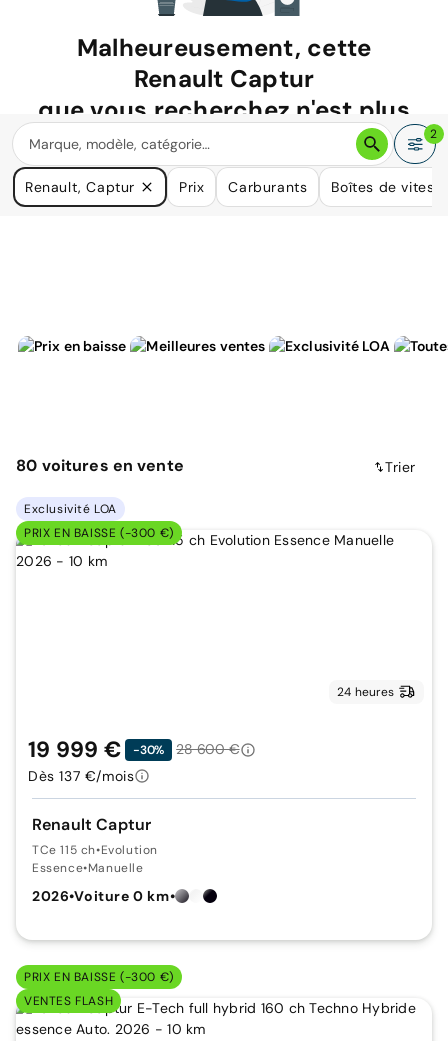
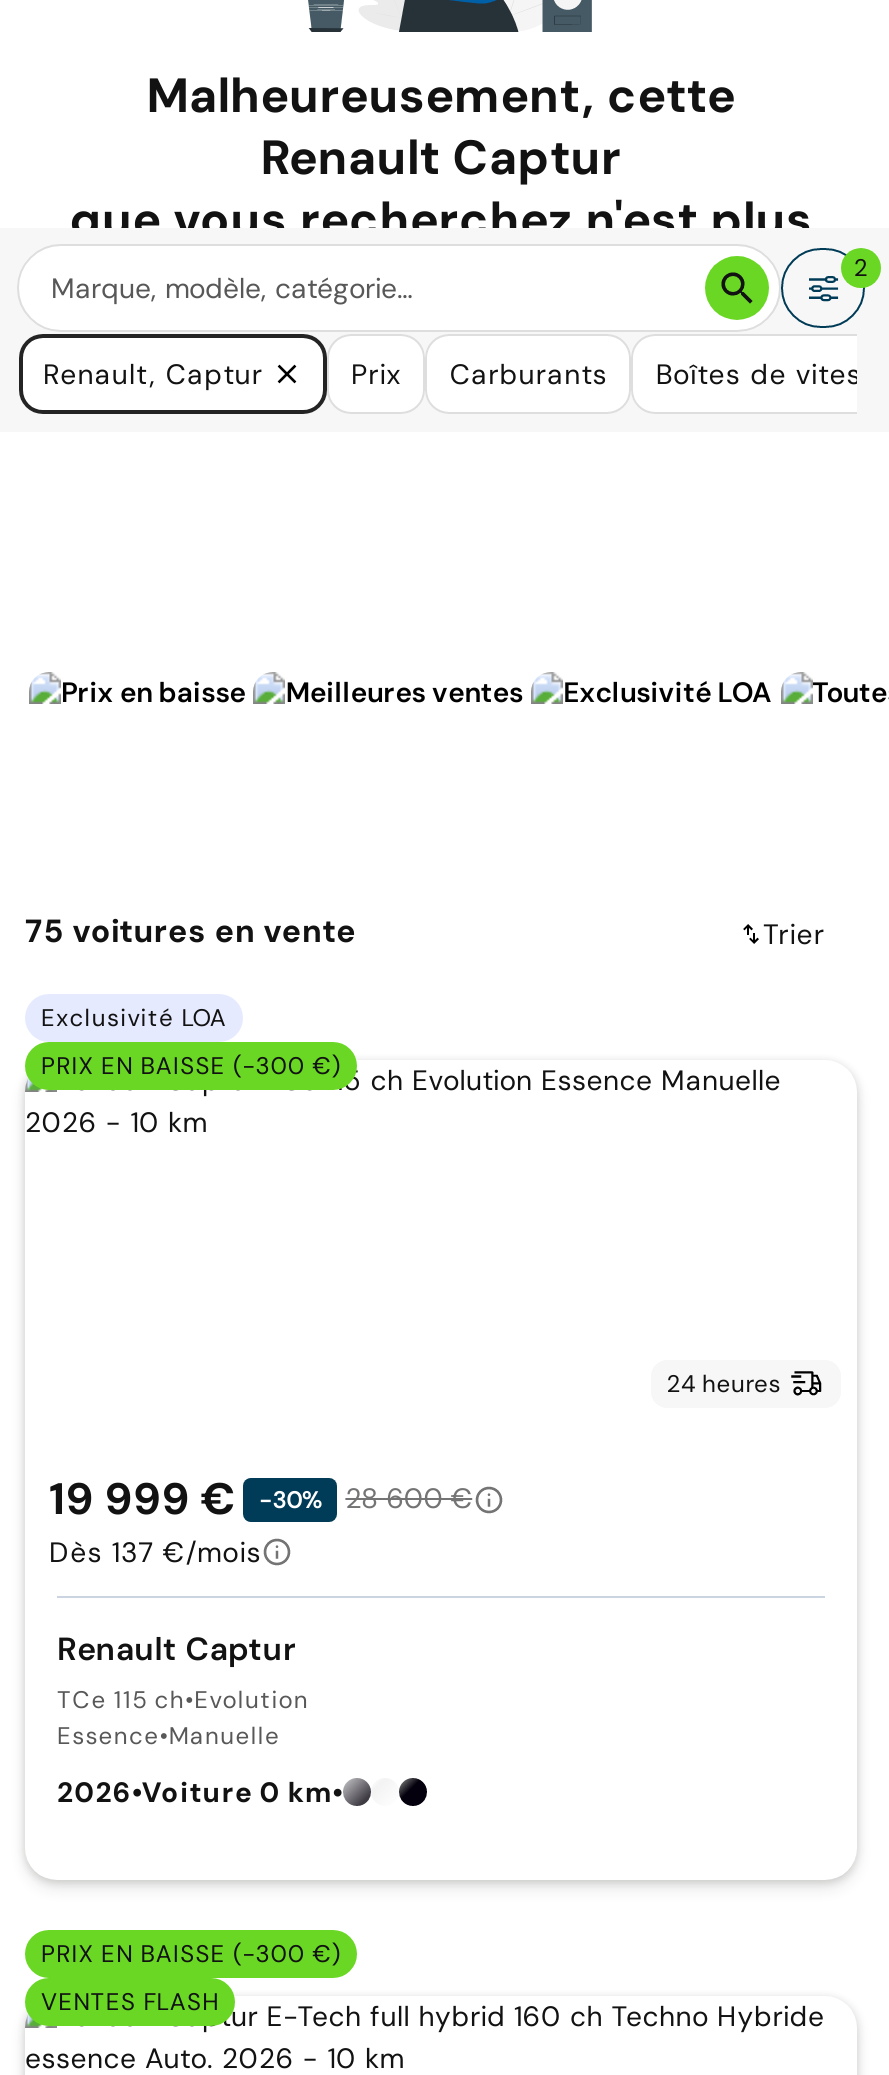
- 80 voitures en vente
+ 75 voitures en vente
